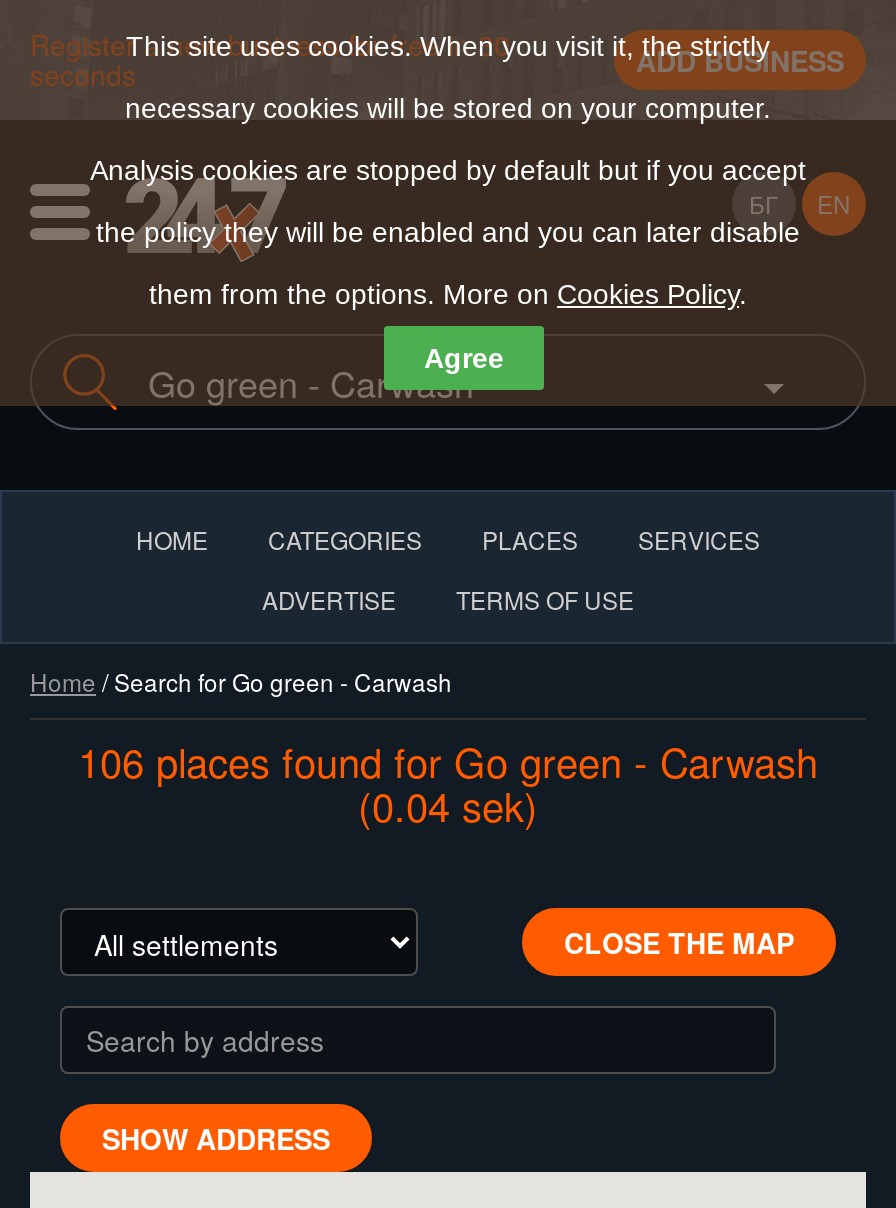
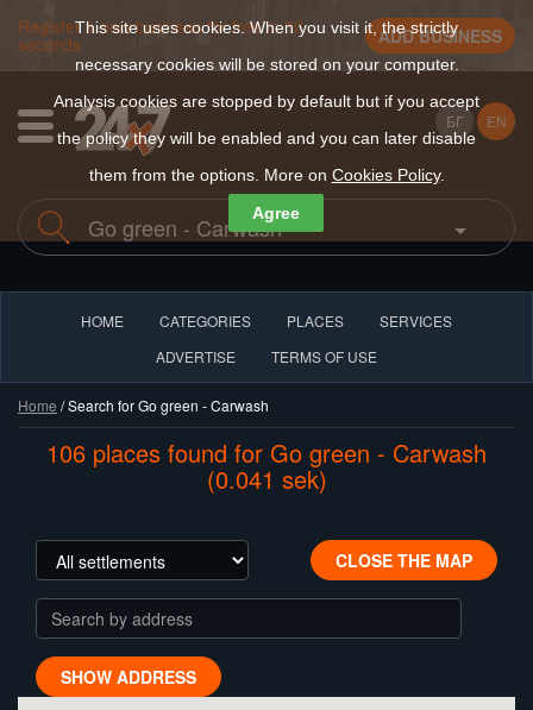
- (0.04 sek)
+ (0.041 sek)
